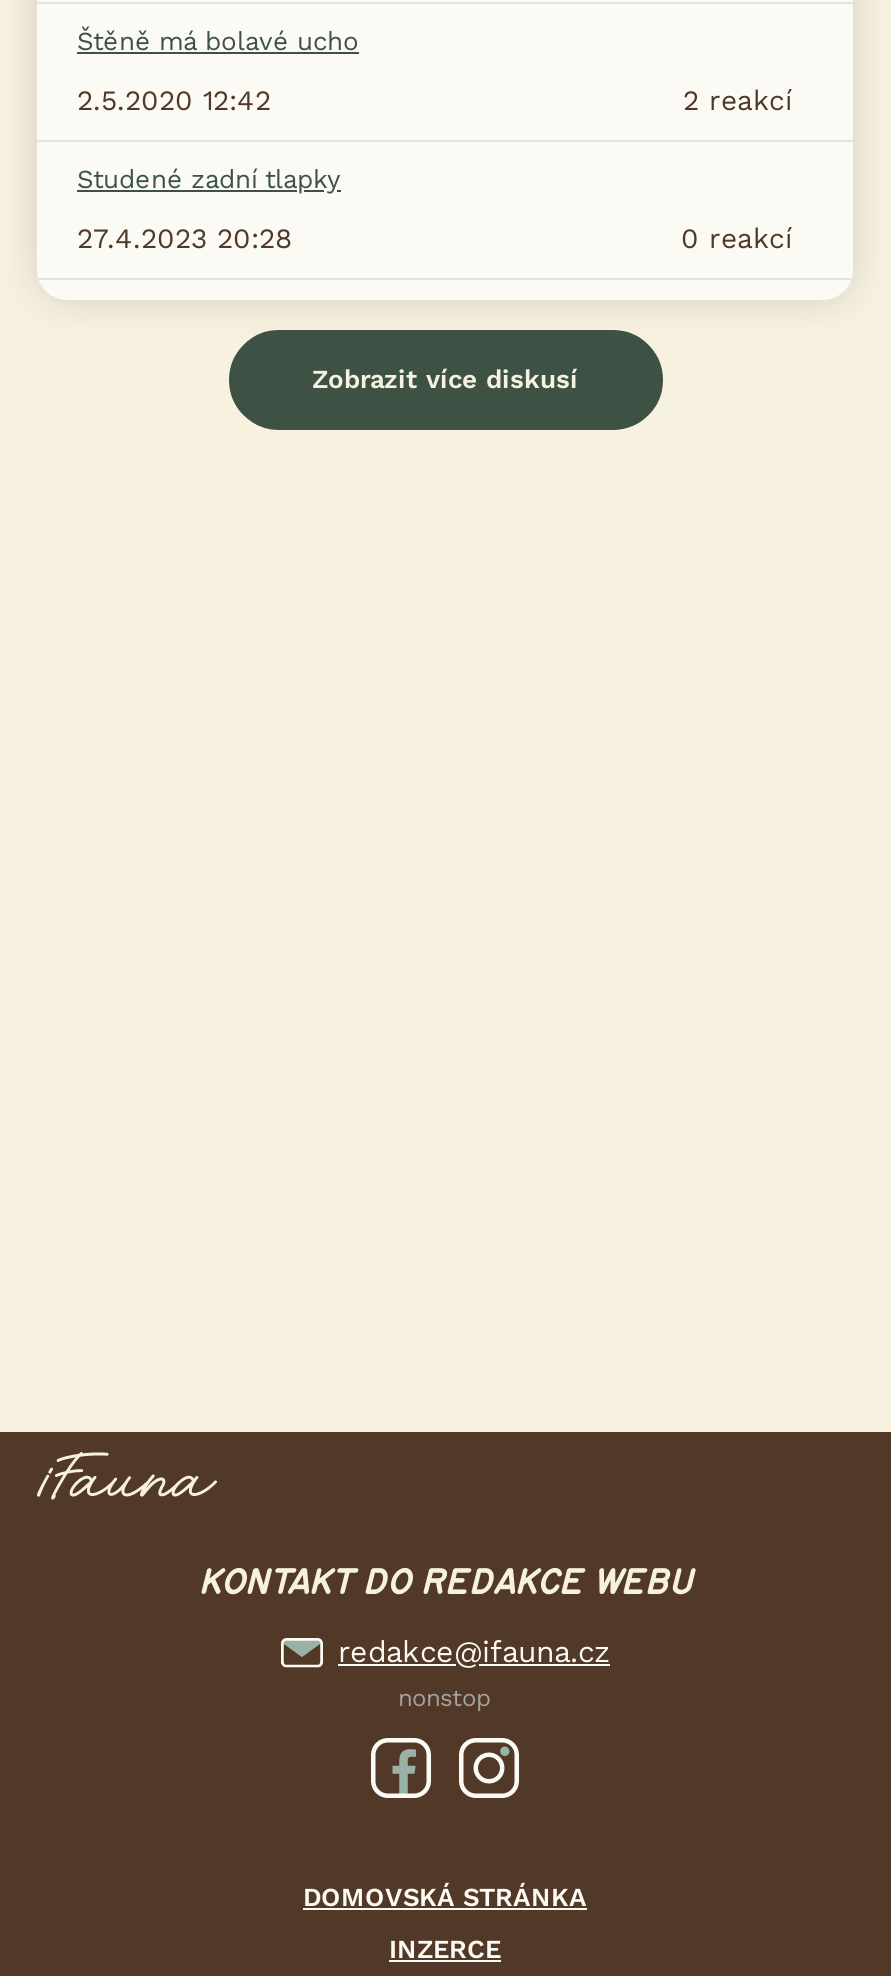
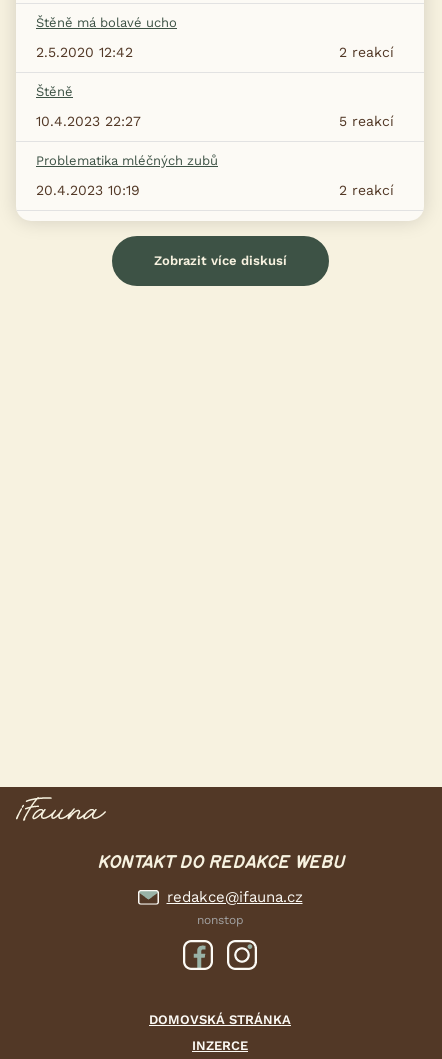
- Studené zadní tlapky
- 0 reakcí
- 27.4.2023 20:28
+ Štěně
+ 5 reakcí
+ 10.4.2023 22:27
+ Problematika mléčných zubů
+ 2 reakcí
+ 20.4.2023 10:19
